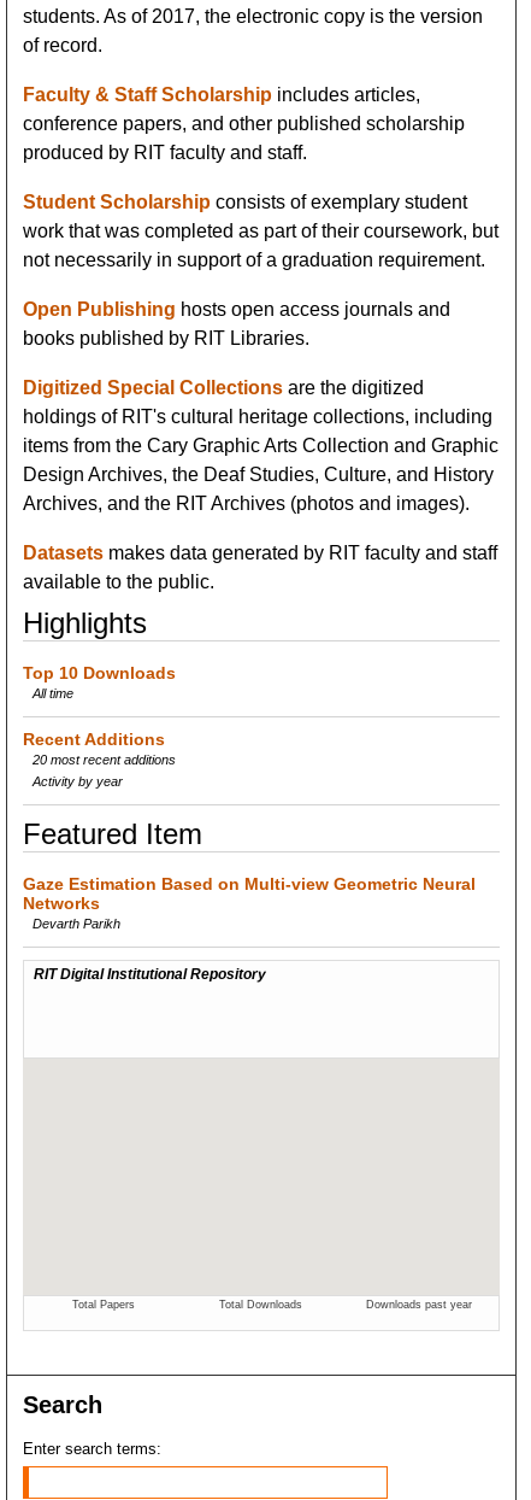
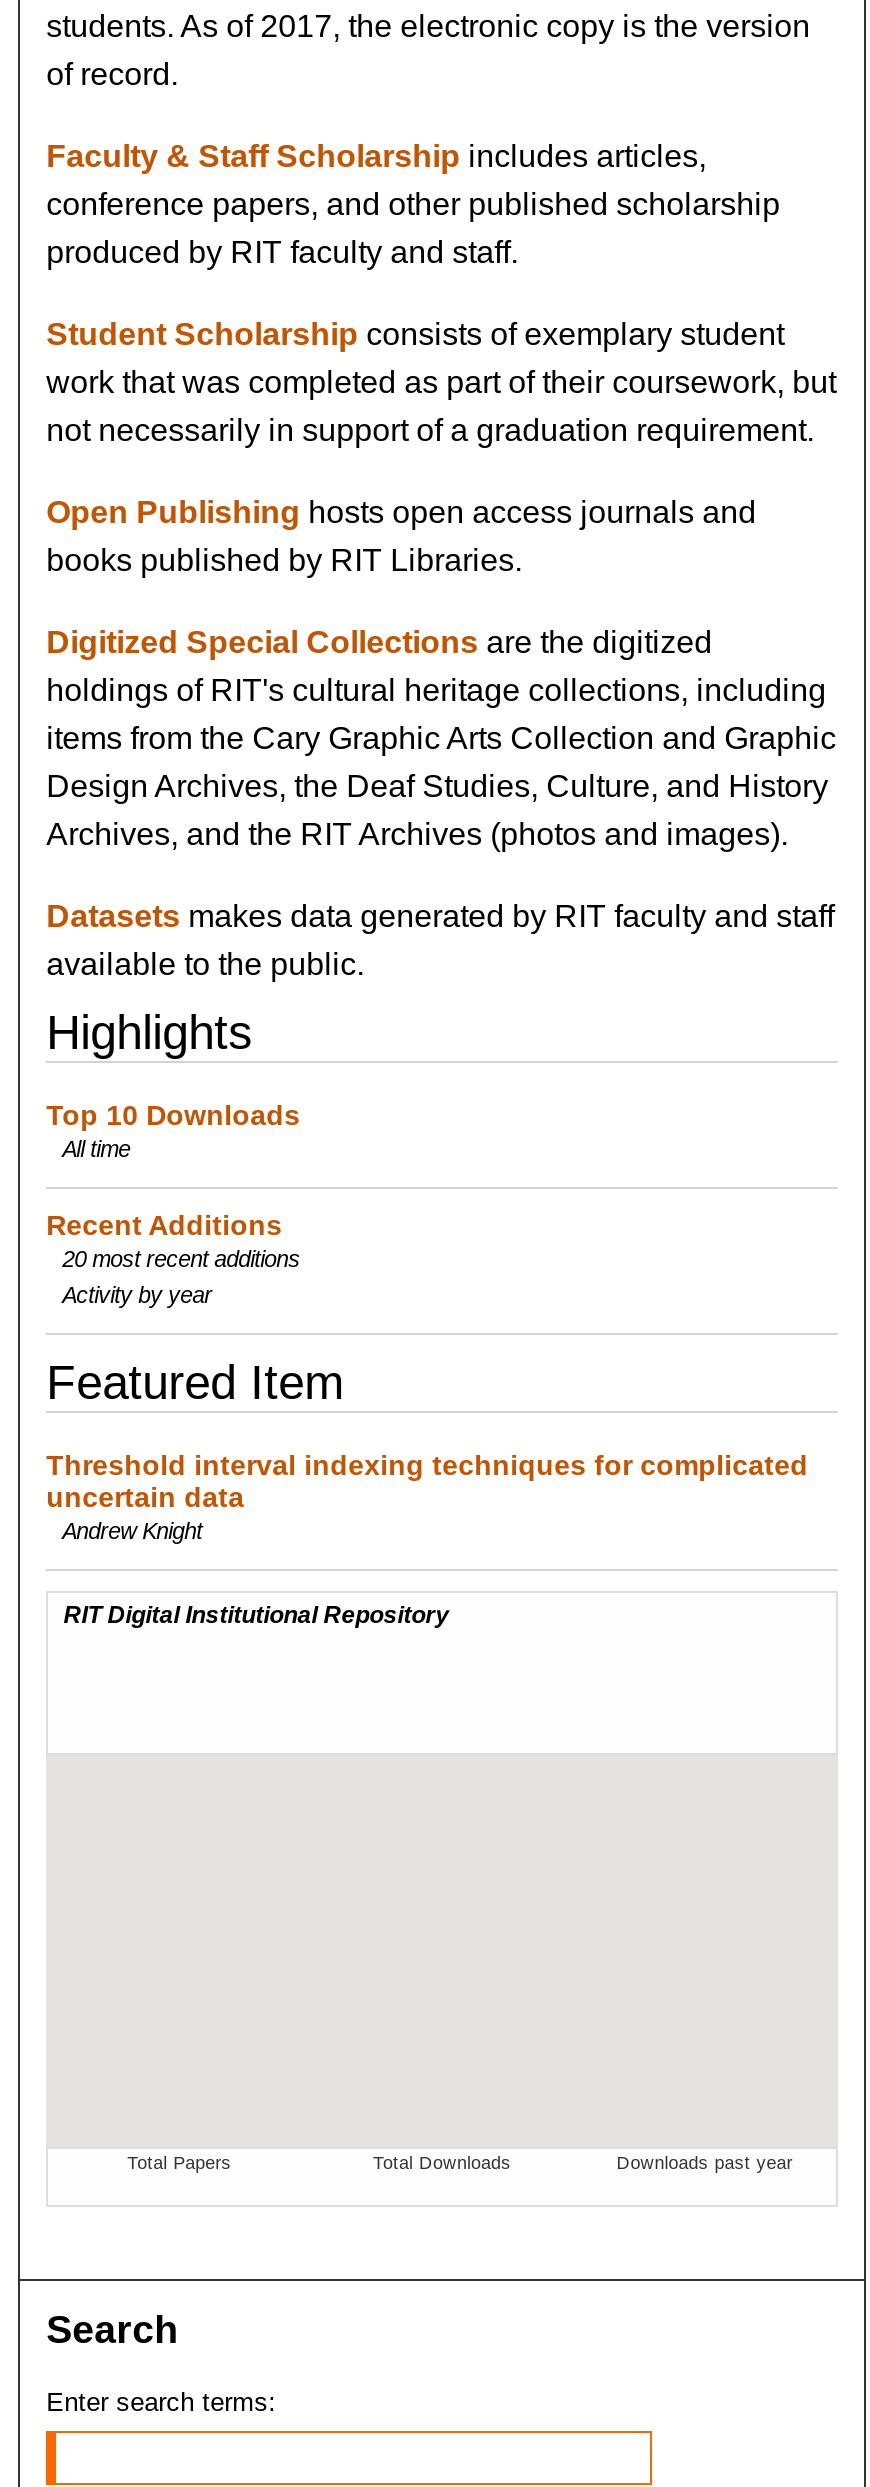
- Gaze Estimation Based on Multi-view Geometric Neural
- Networks
- Devarth Parikh
+ Threshold interval indexing techniques for complicated
+ uncertain data
+ Andrew Knight
